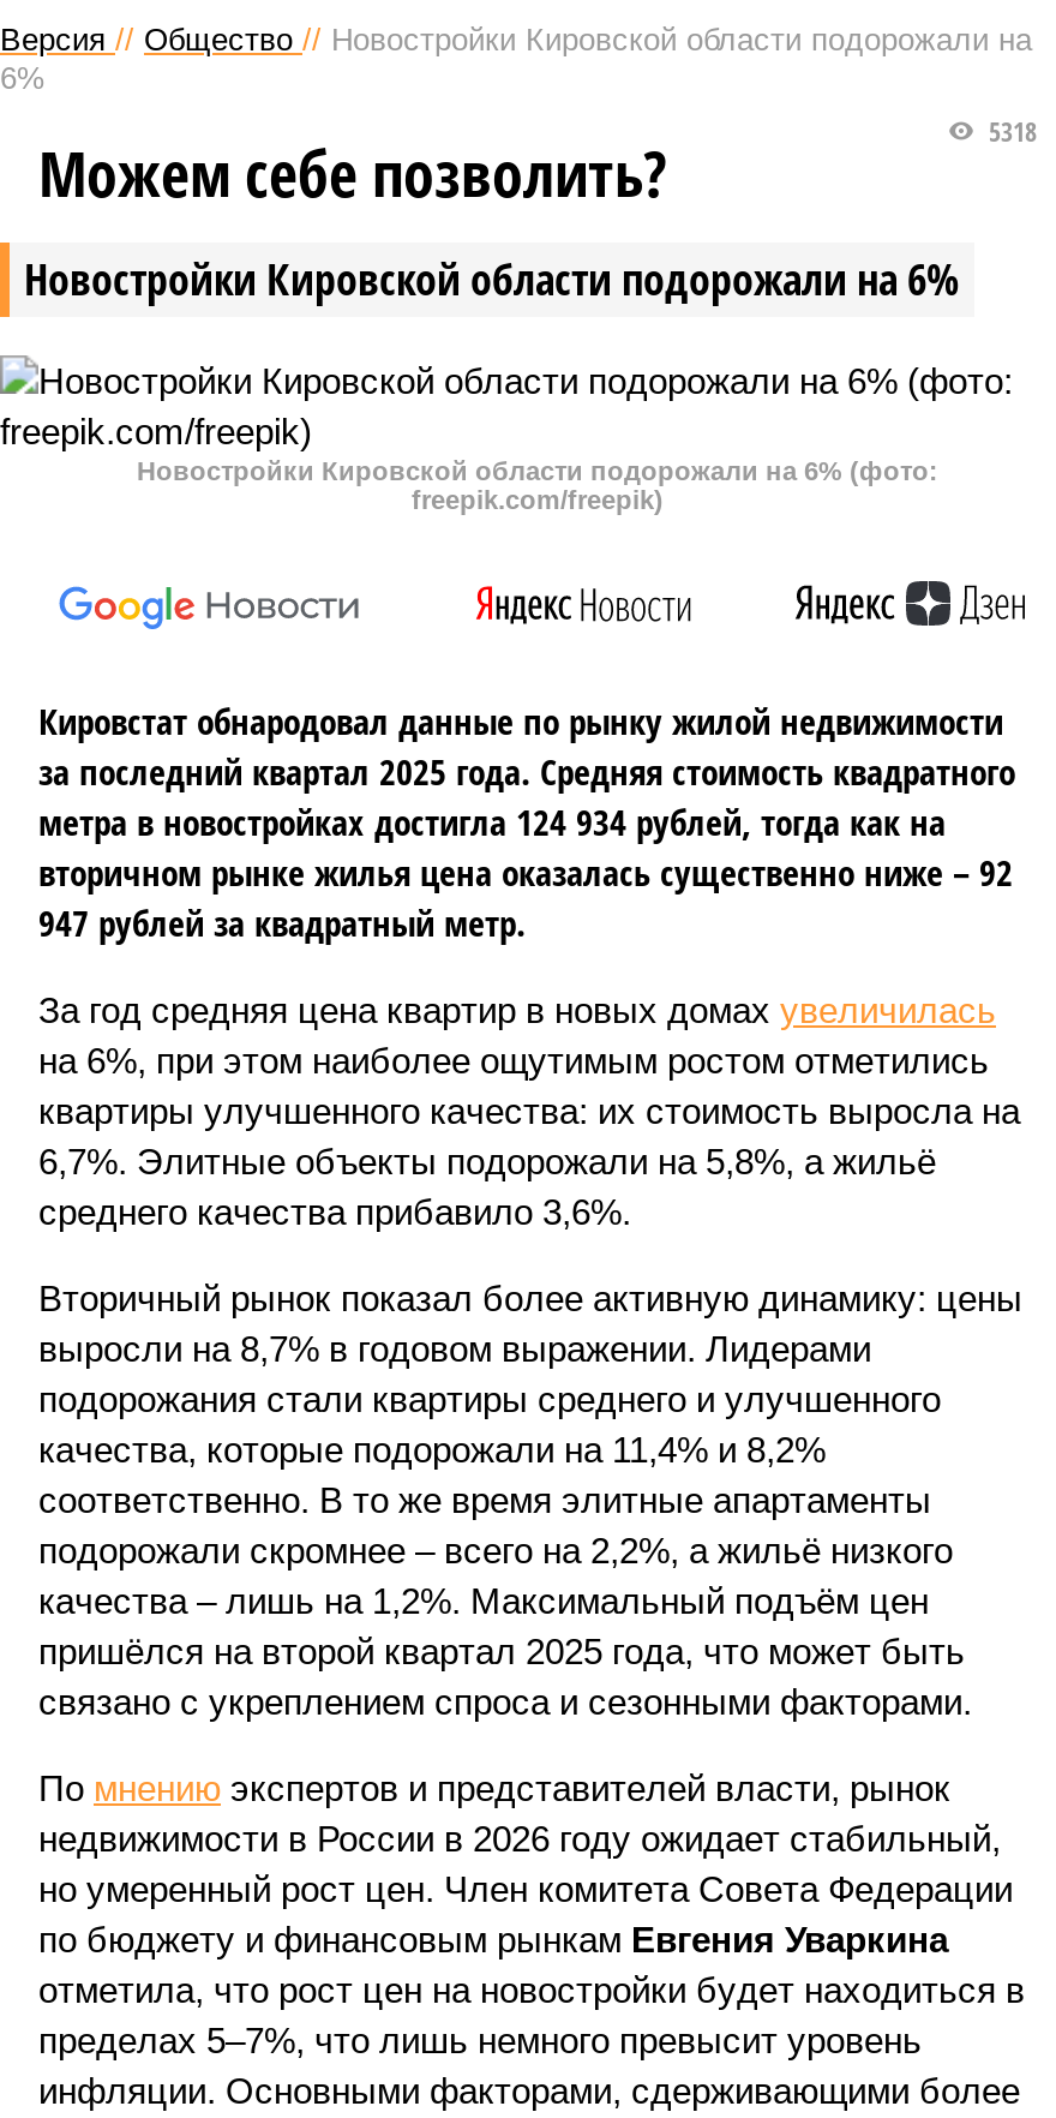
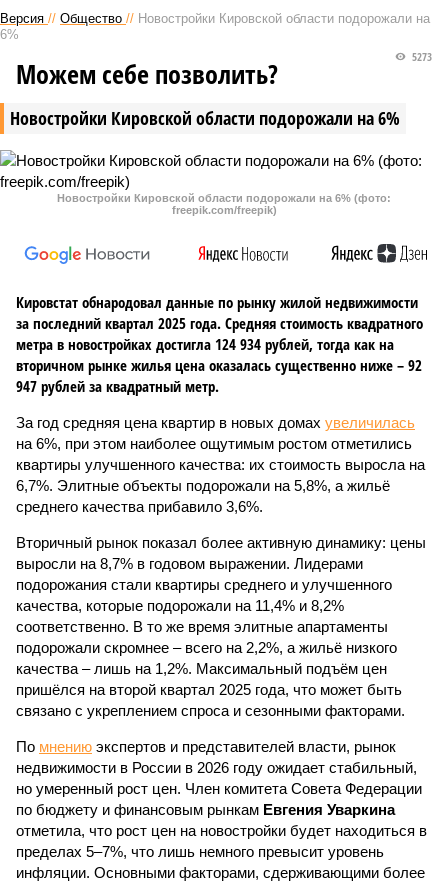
- 5318
+ 5273
